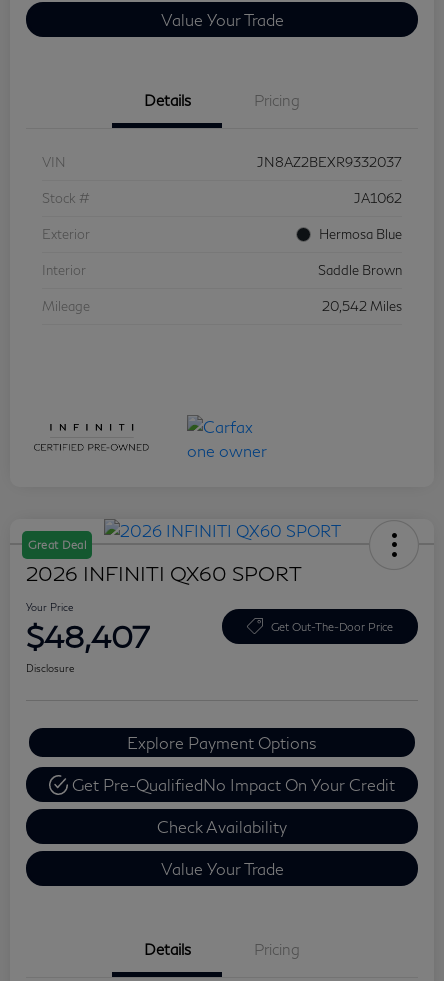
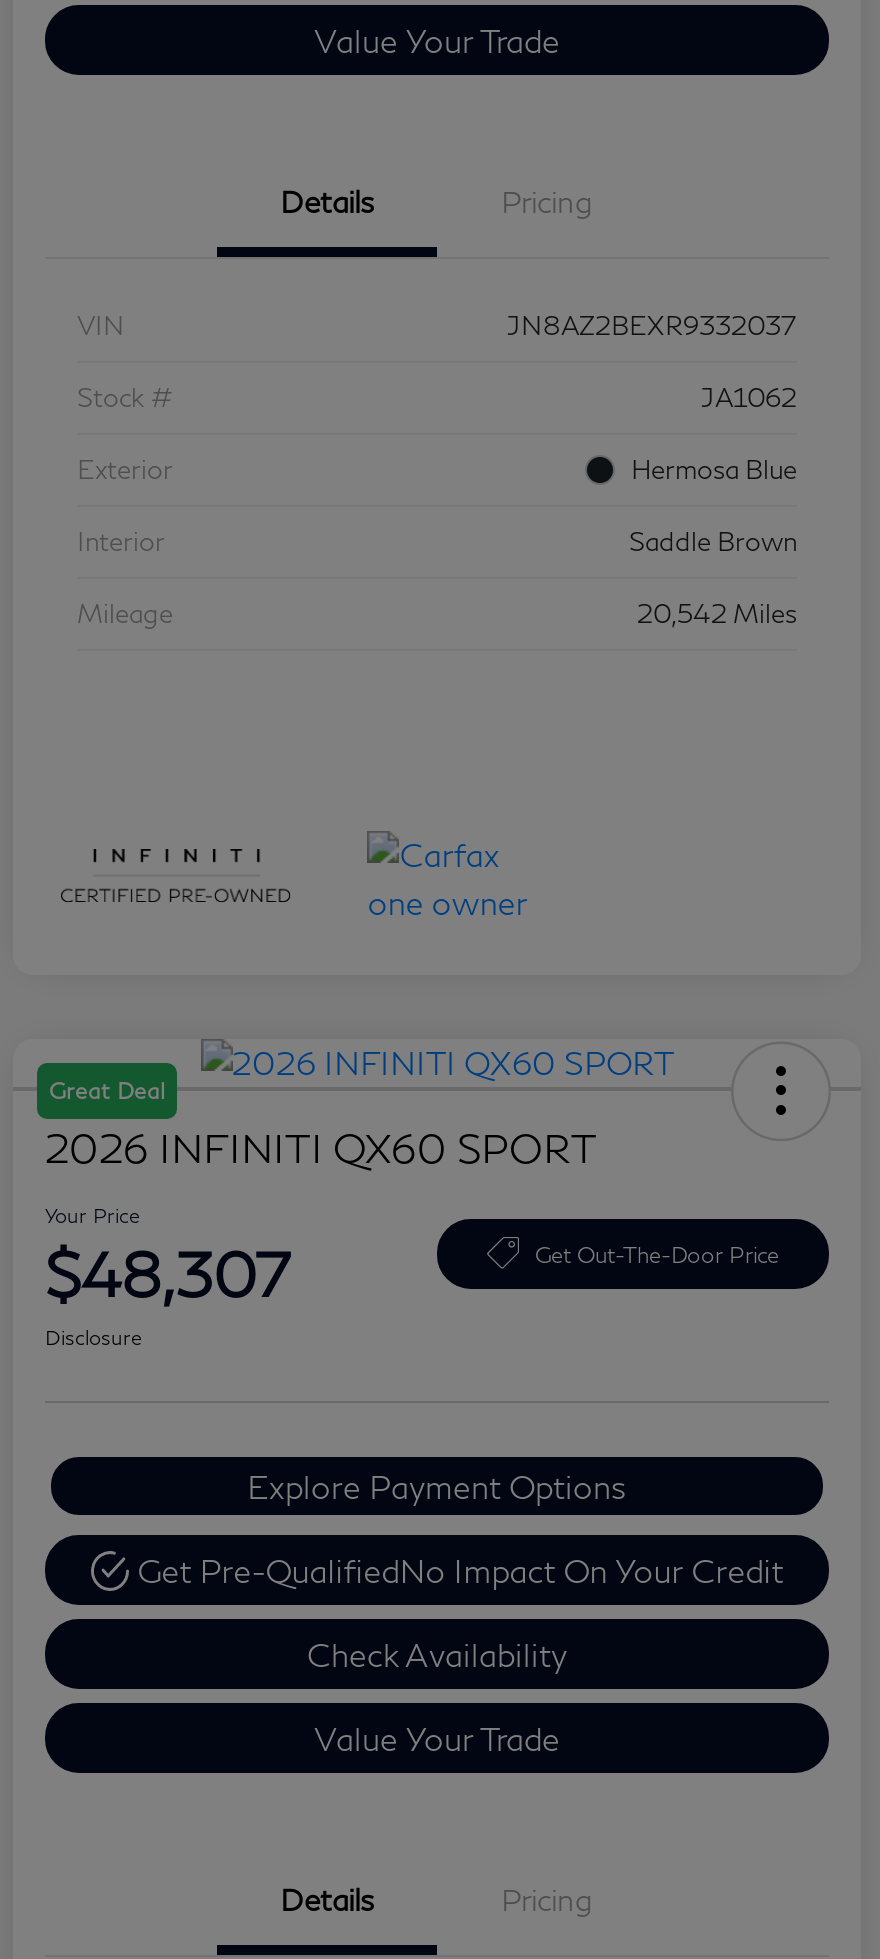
- $48,407
+ $48,307
